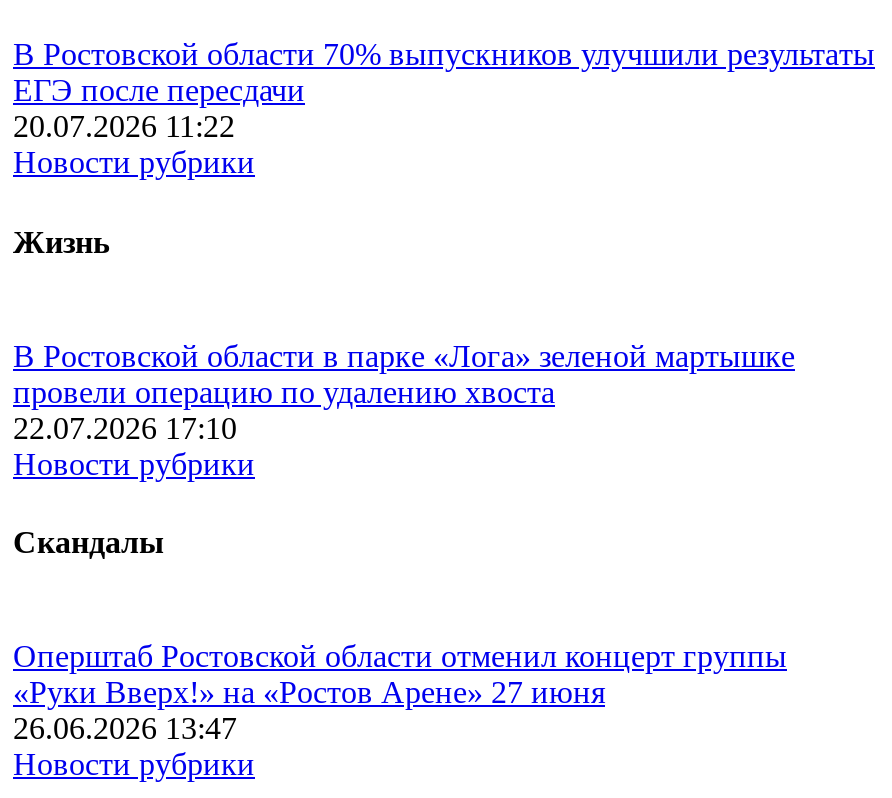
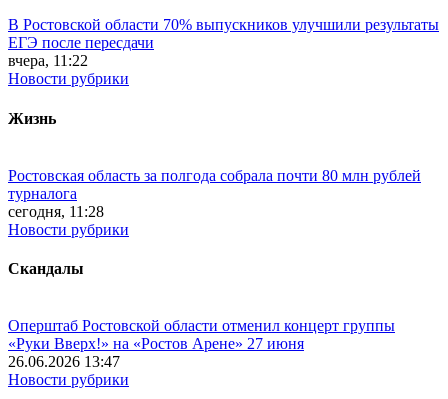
- 20.07.2026 11:22
+ вчера, 11:22

- В Ростовской области в парке «Лога» зеленой мартышке
- провели операцию по удалению хвоста
- 22.07.2026 17:10
+ Ростовская область за полгода собрала почти 80 млн рублей
+ турналога
+ сегодня, 11:28
